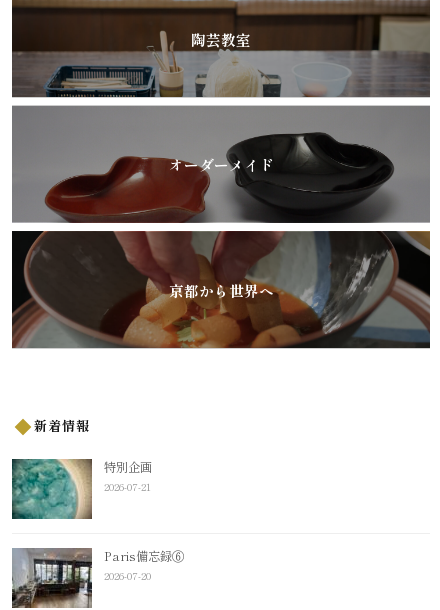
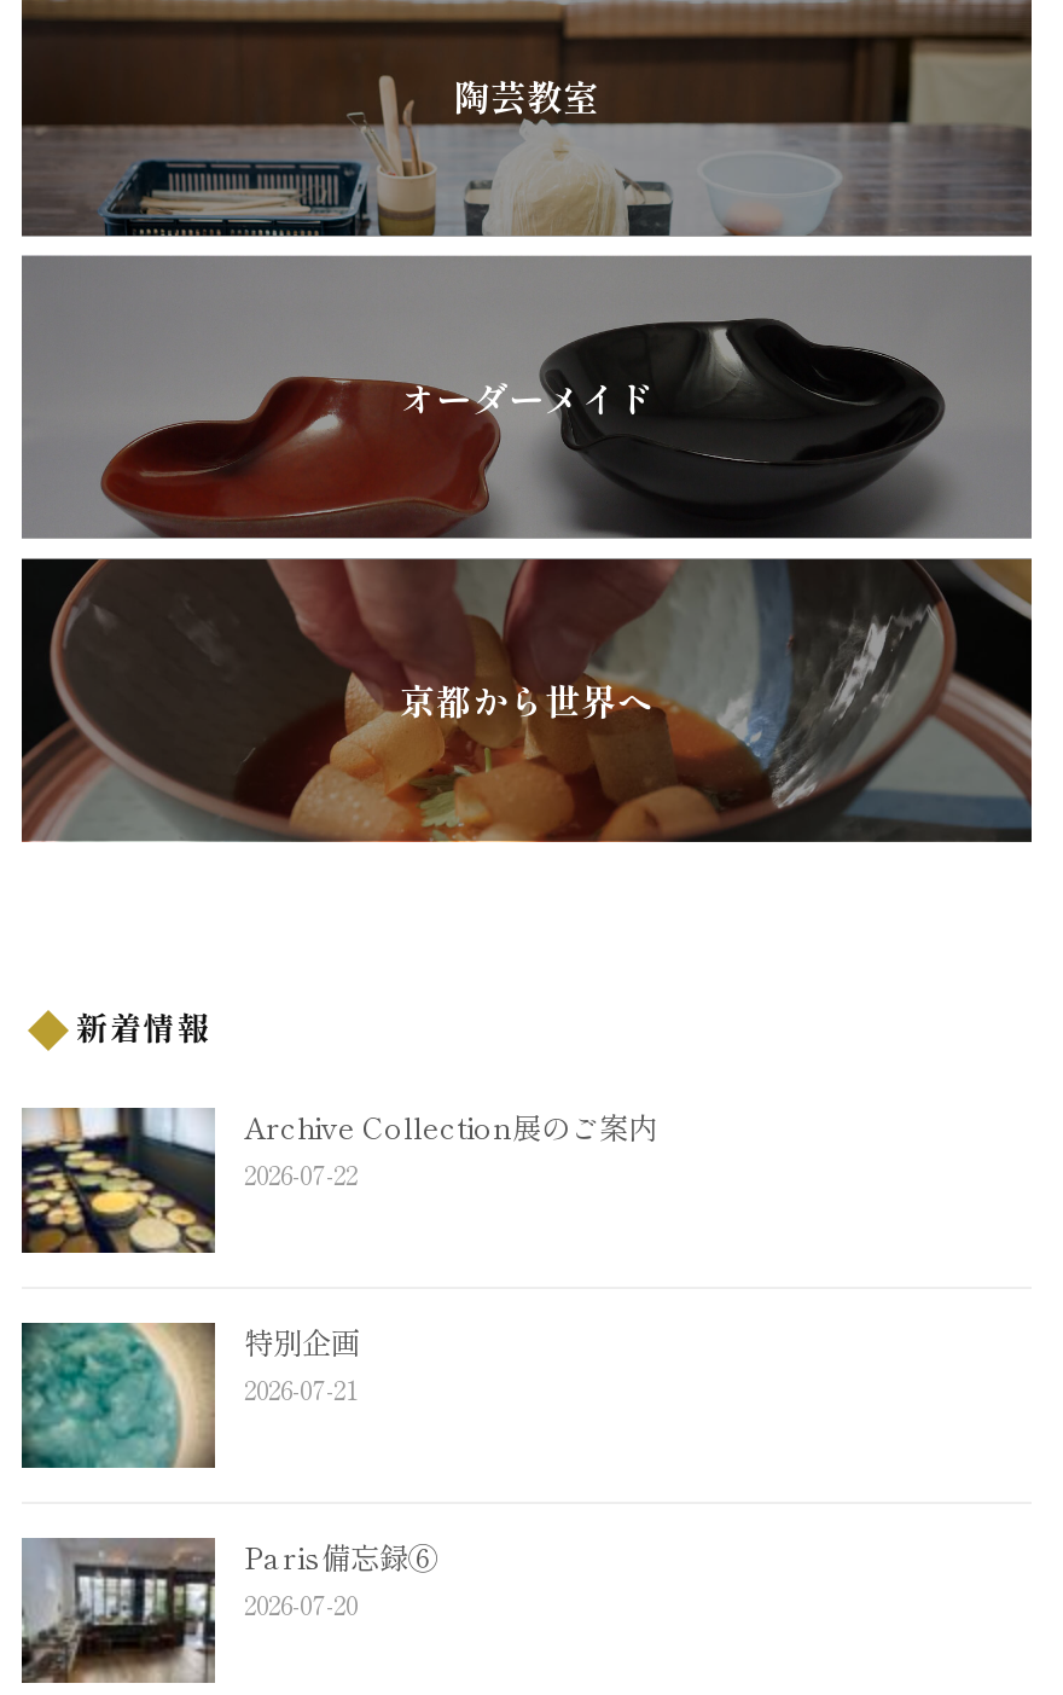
+ [image]
+ Archive Collection展のご案内
+ 2026-07-22
